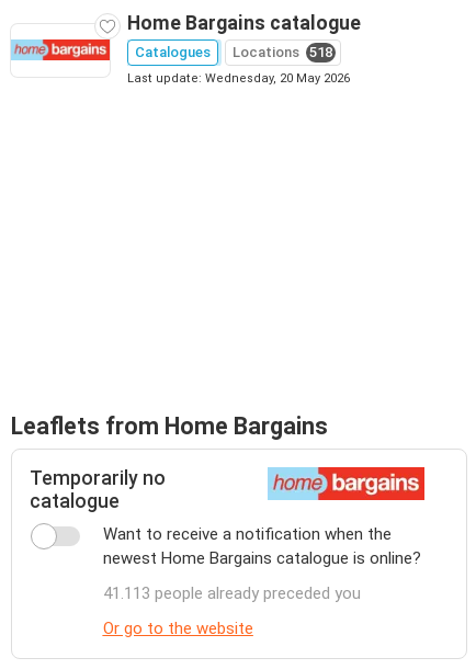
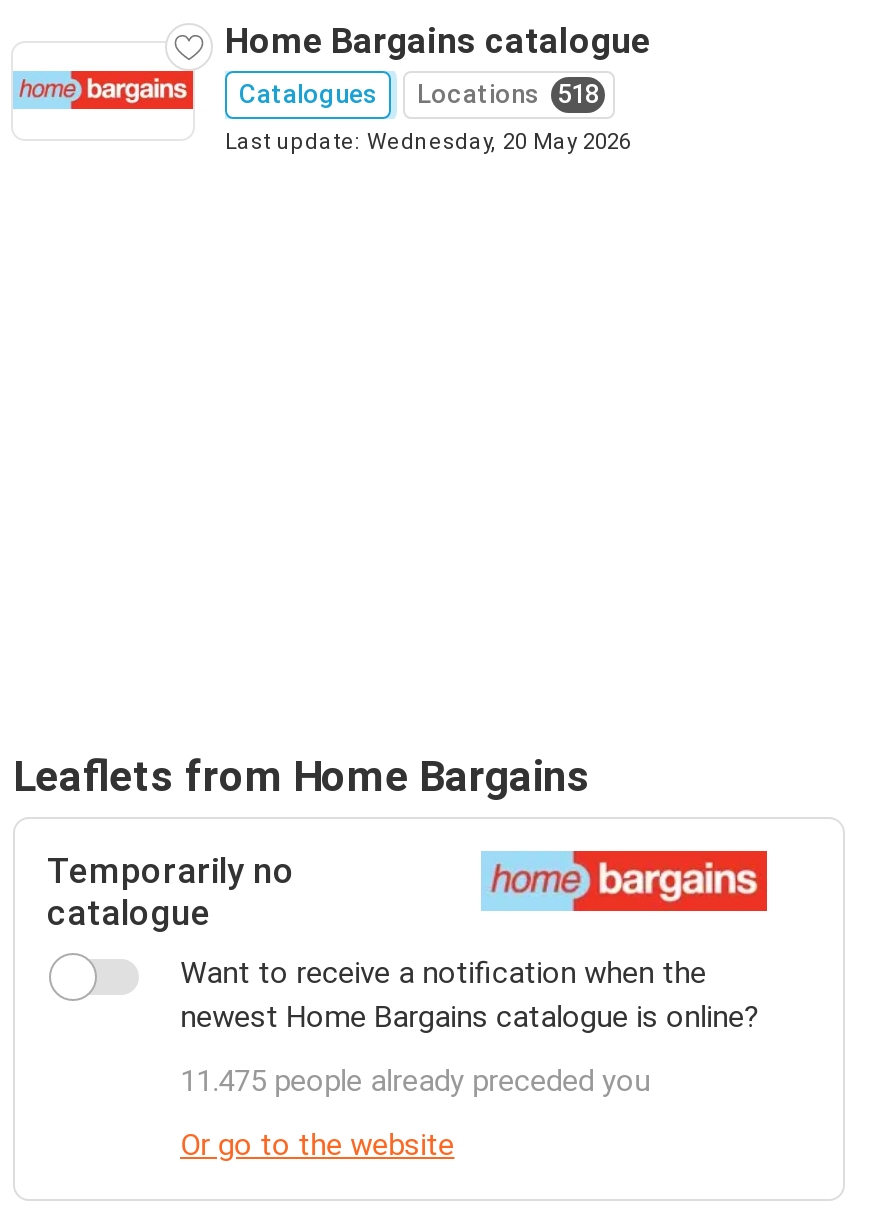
- 41.113 people already preceded you
+ 11.475 people already preceded you
